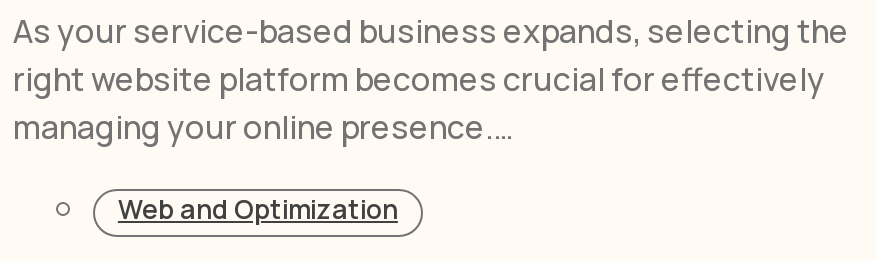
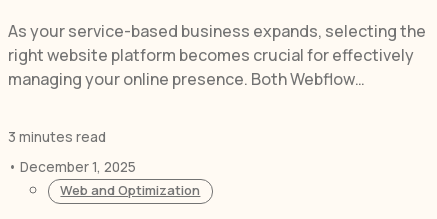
- managing your online presence.…
+ managing your online presence. Both Webflow…
+ 3 minutes read
+ • December 1, 2025
